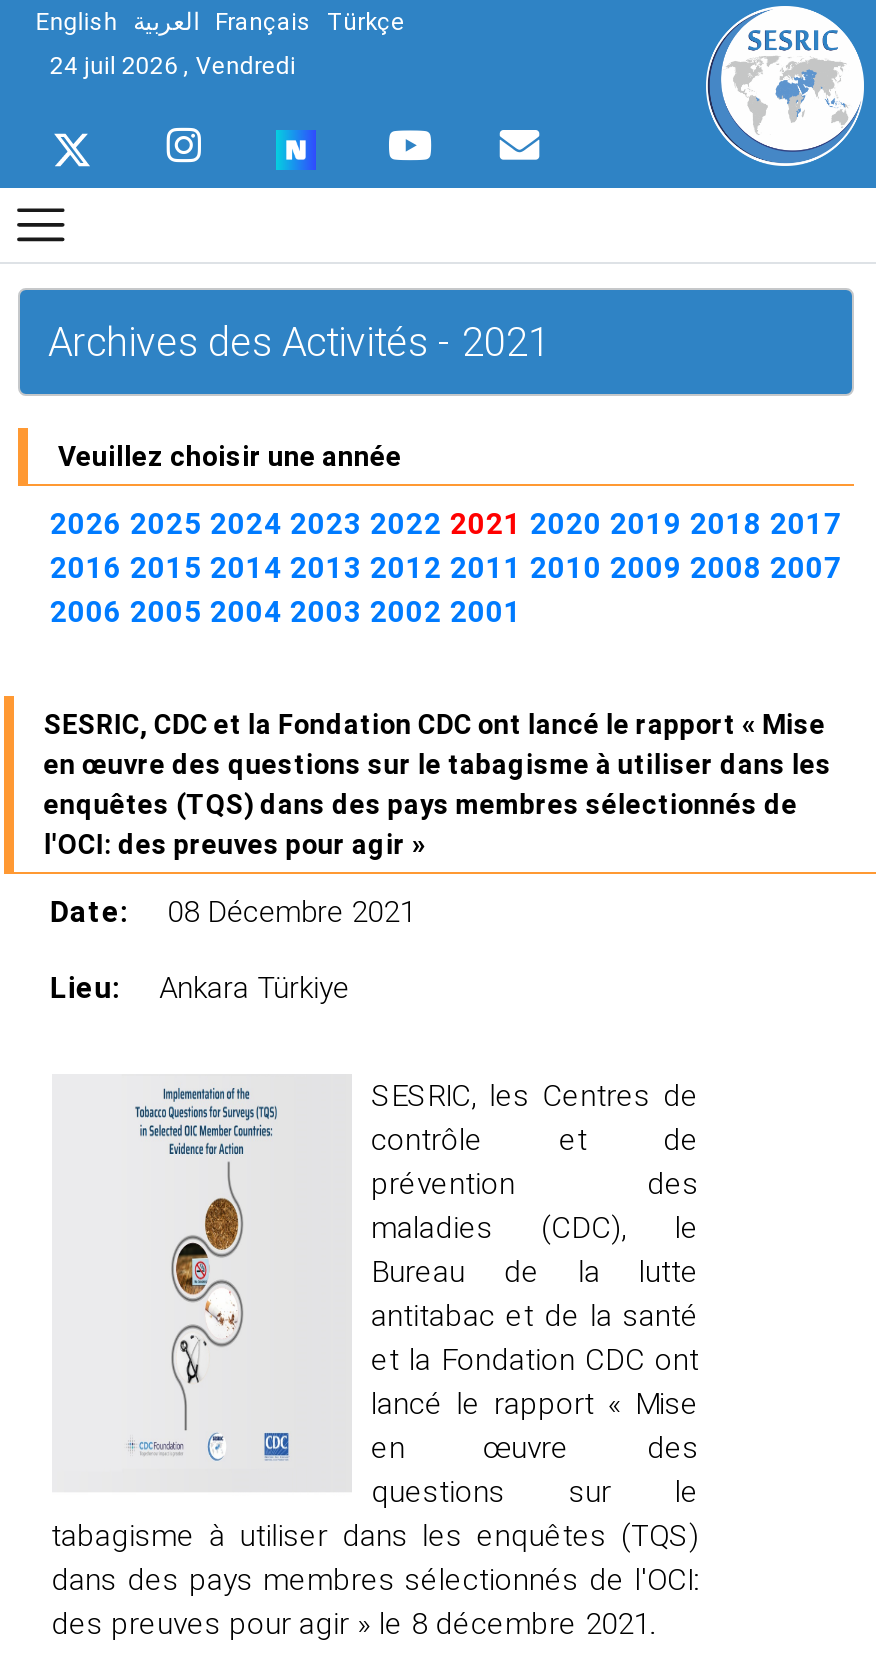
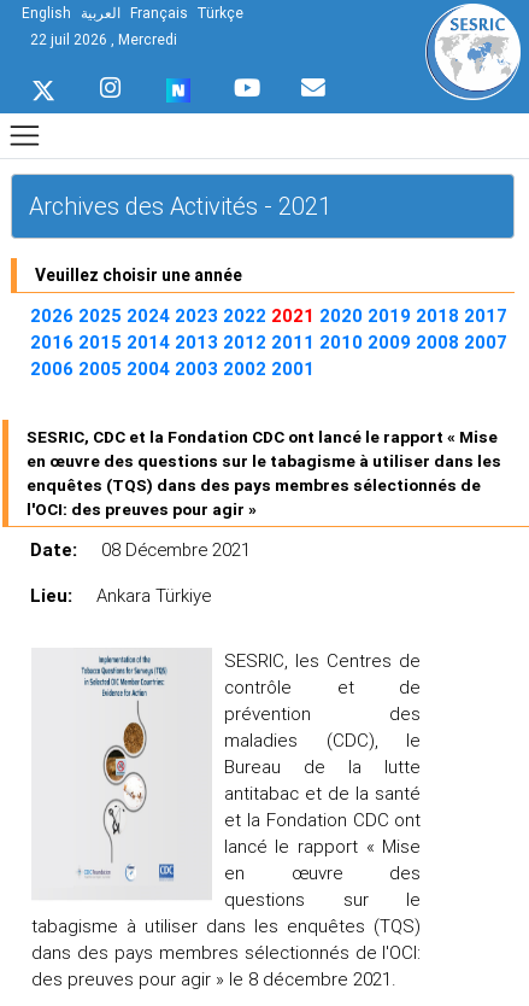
- 24 juil 2026 , Vendredi
+ 22 juil 2026 , Mercredi
